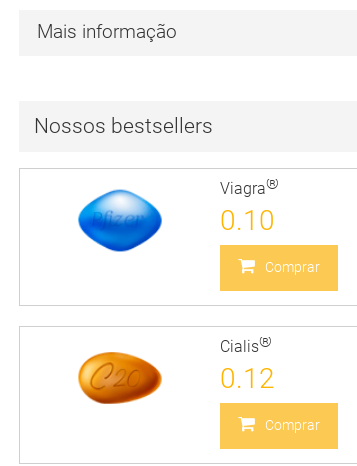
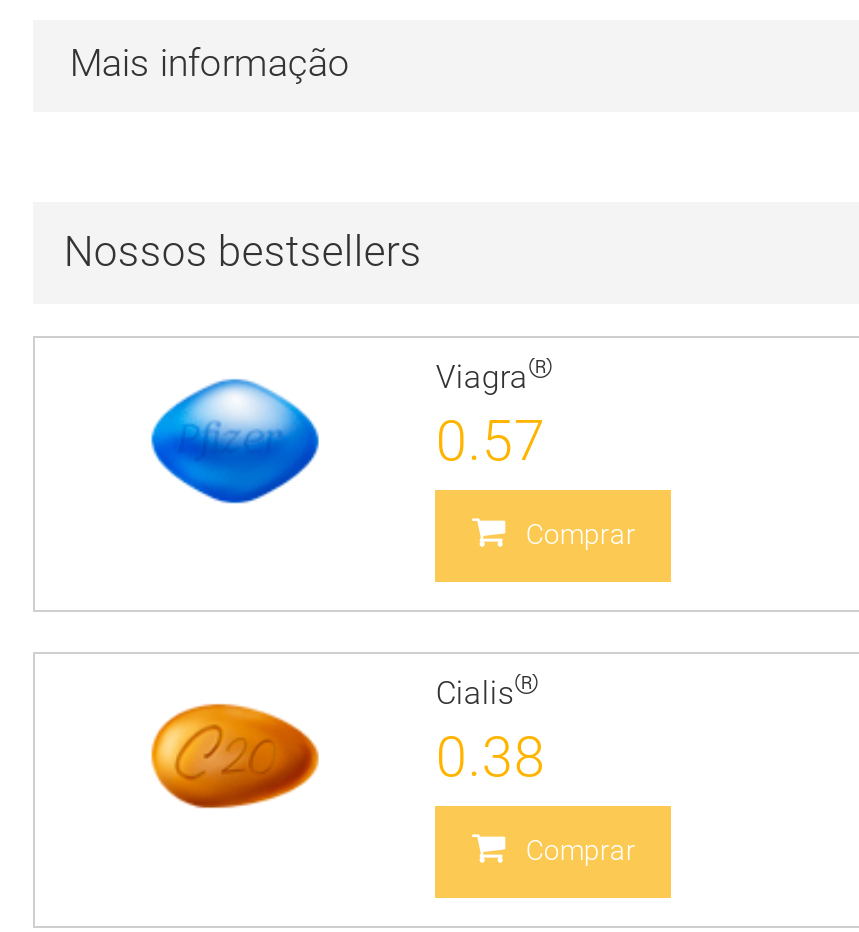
- 0.10
+ 0.57

- 0.12
+ 0.38
